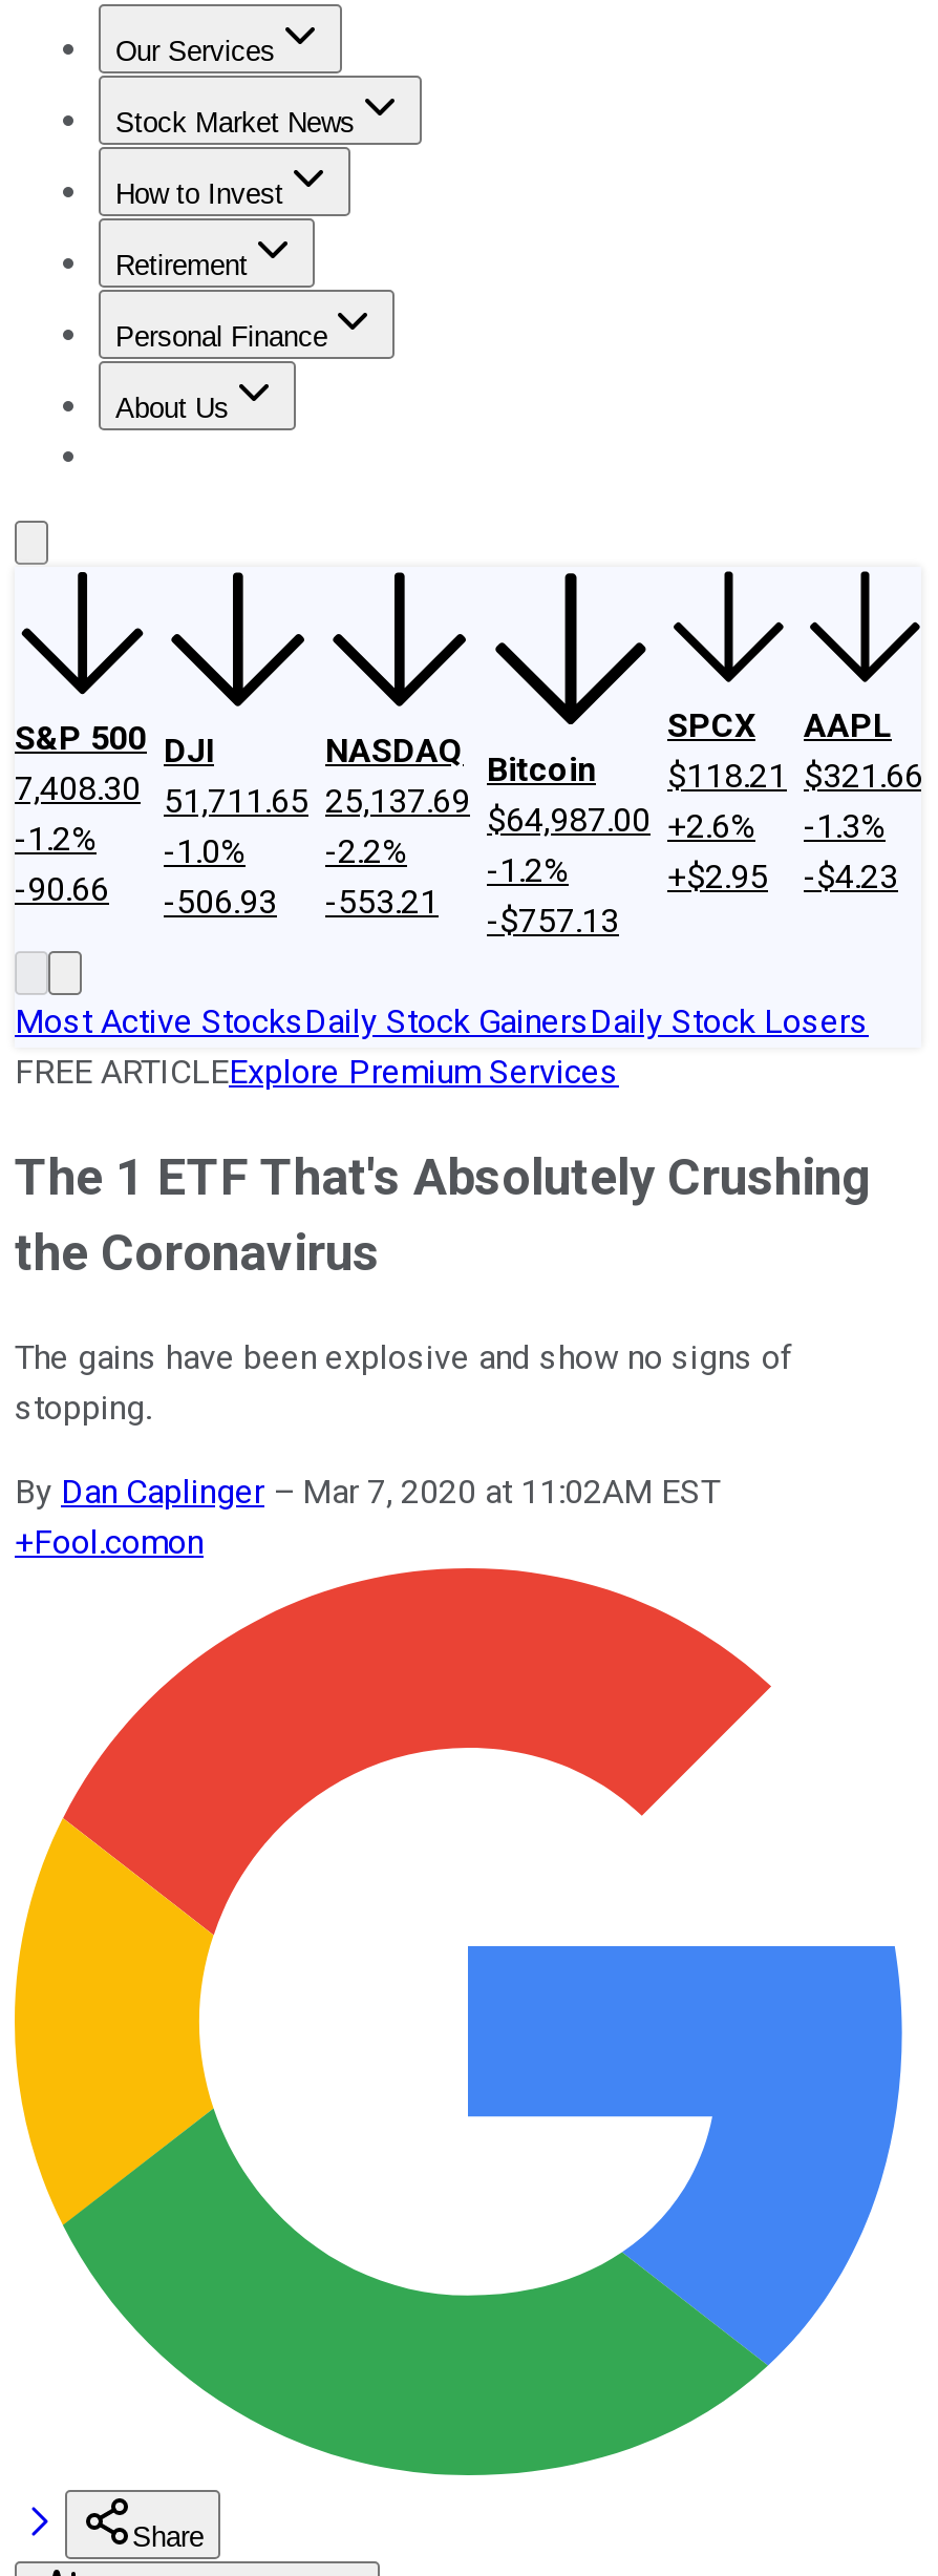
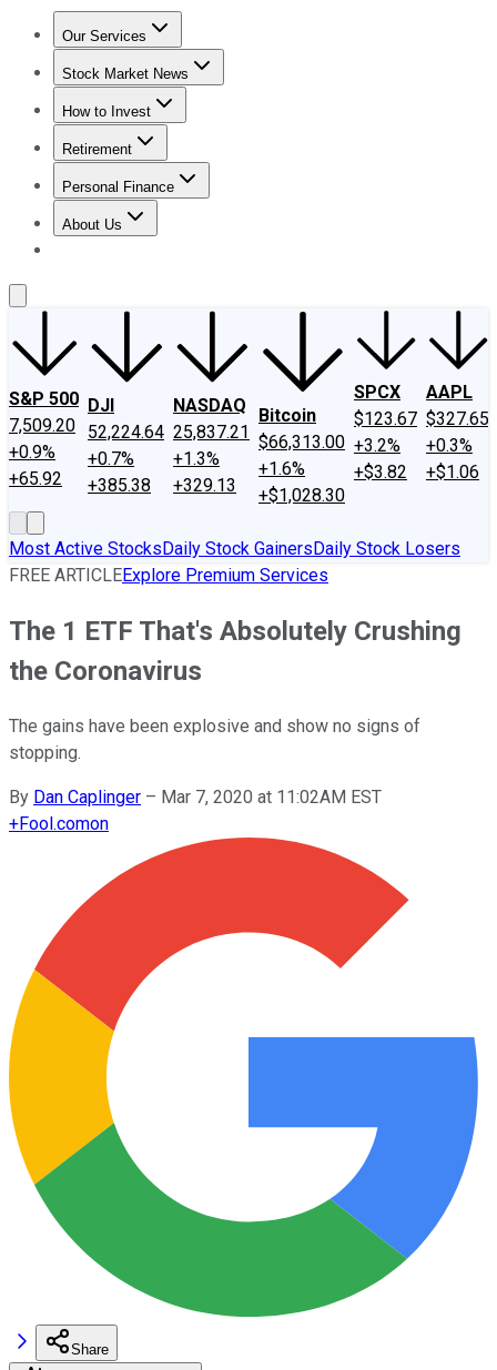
- $118.21
+ $123.67

- $321.66
+ $327.65

- 7,408.30
+ 7,509.20

- 51,711.65
+ 52,224.64

- 25,137.69
+ 25,837.21

- $64,987.00
+ $66,313.00

- +2.6%
+ +3.2%

- -1.3%
+ +0.3%

- -1.2%
+ +0.9%

- -1.0%
+ +0.7%

- -2.2%
+ +1.3%

- -1.2%
+ +1.6%

- +$2.95
+ +$3.82

- -$4.23
+ +$1.06

- -90.66
+ +65.92

- -506.93
+ +385.38

- -553.21
+ +329.13

- -$757.13
+ +$1,028.30
